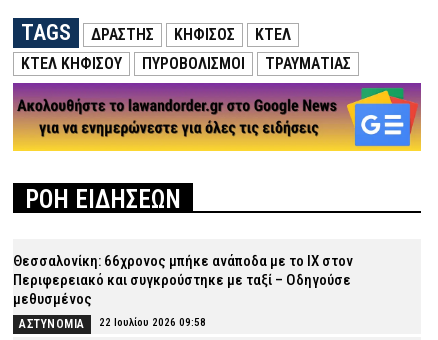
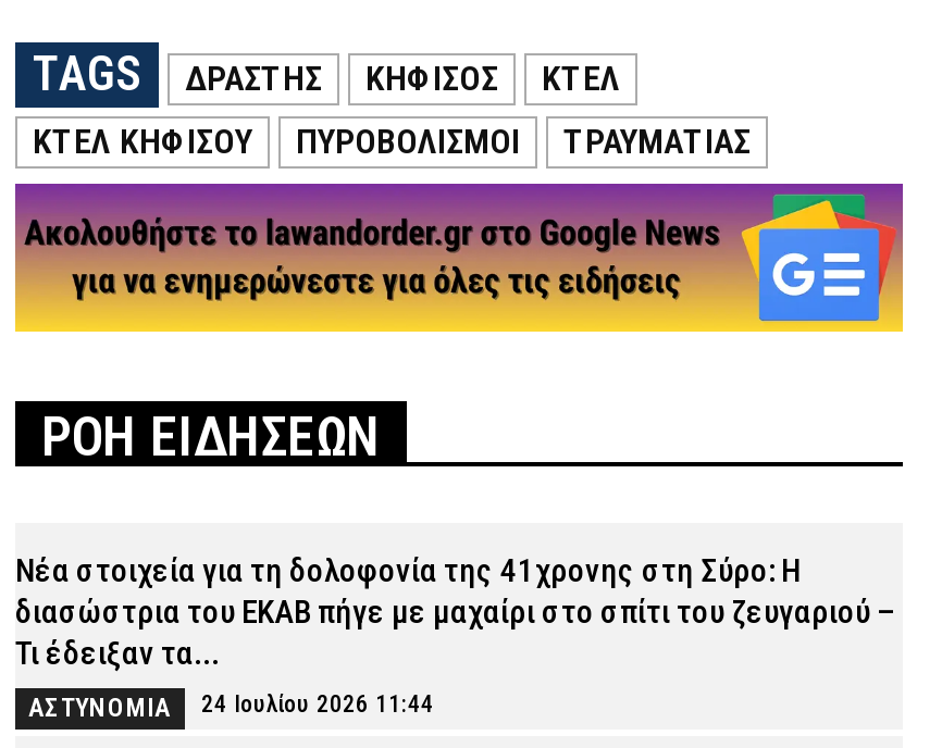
- Θεσσαλονίκη: 66χρονος μπήκε ανάποδα με το ΙΧ στον
- Περιφερειακό και συγκρούστηκε με ταξί – Οδηγούσε
- μεθυσμένος
+ Νέα στοιχεία για τη δολοφονία της 41χρονης στη Σύρο: Η
+ διασώστρια του ΕΚΑΒ πήγε με μαχαίρι στο σπίτι του ζευγαριού –
+ Τι έδειξαν τα...

- ΑΣΤΥΝΟΜΙΑ 22 Ιουλίου 2026 09:58
+ ΑΣΤΥΝΟΜΙΑ 24 Ιουλίου 2026 11:44
